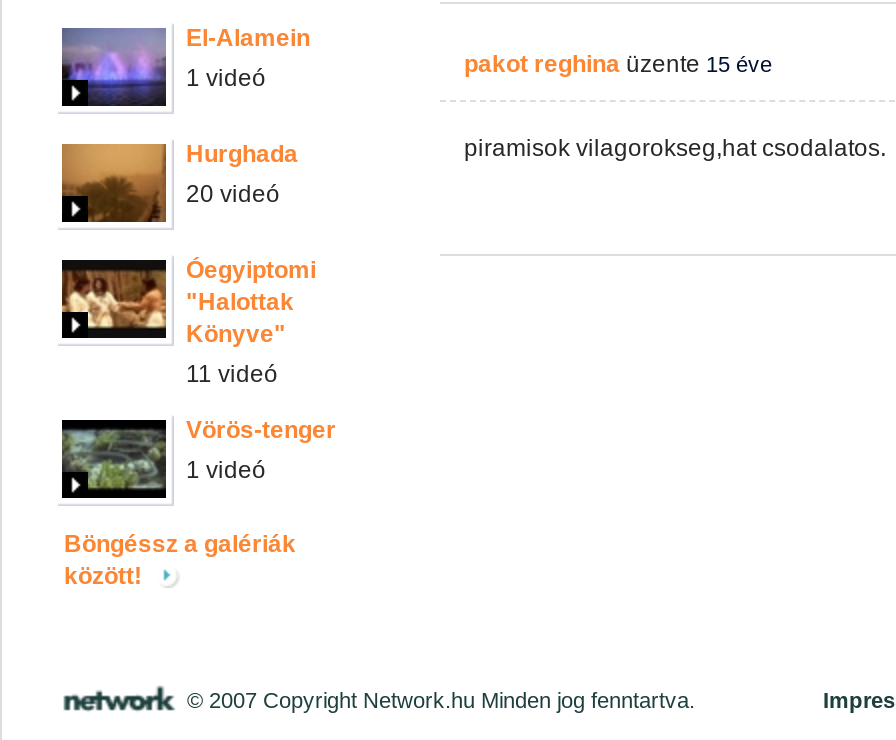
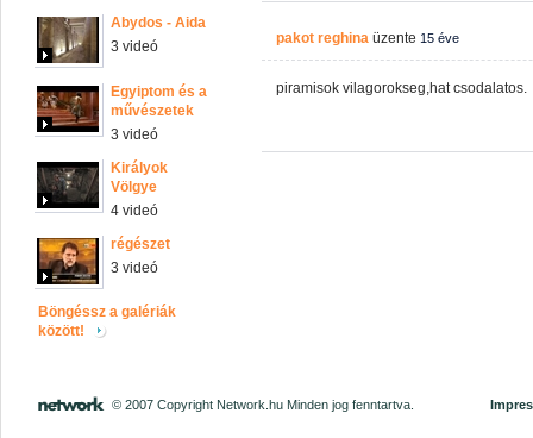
- [image]
- El-Alamein
- 1 videó
+ [image]
+ Abydos - Aida
+ 3 videó

- [image]
- Hurghada
- 20 videó
+ [image]
+ Egyiptom és a
+ művészetek
+ 3 videó

- [image]
- Óegyiptomi
- "Halottak
- Könyve"
- 11 videó
+ [image]
+ Királyok
+ Völgye
+ 4 videó

- [image]
- Vörös-tenger
- 1 videó
+ [image]
+ régészet
+ 3 videó
